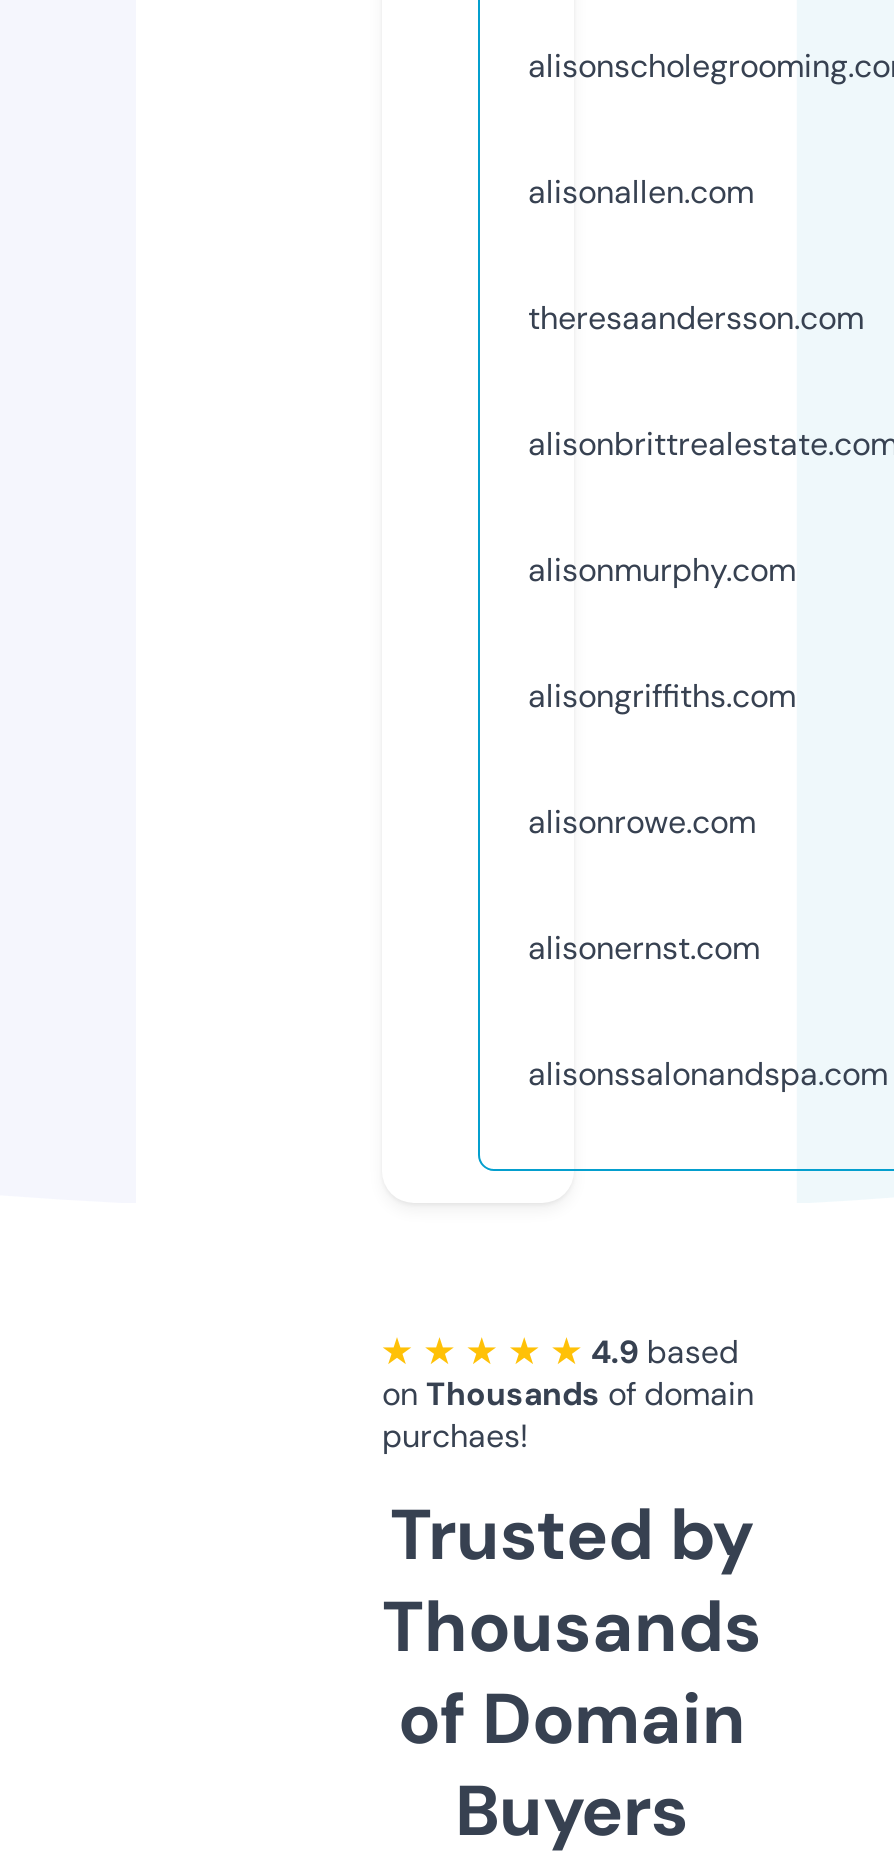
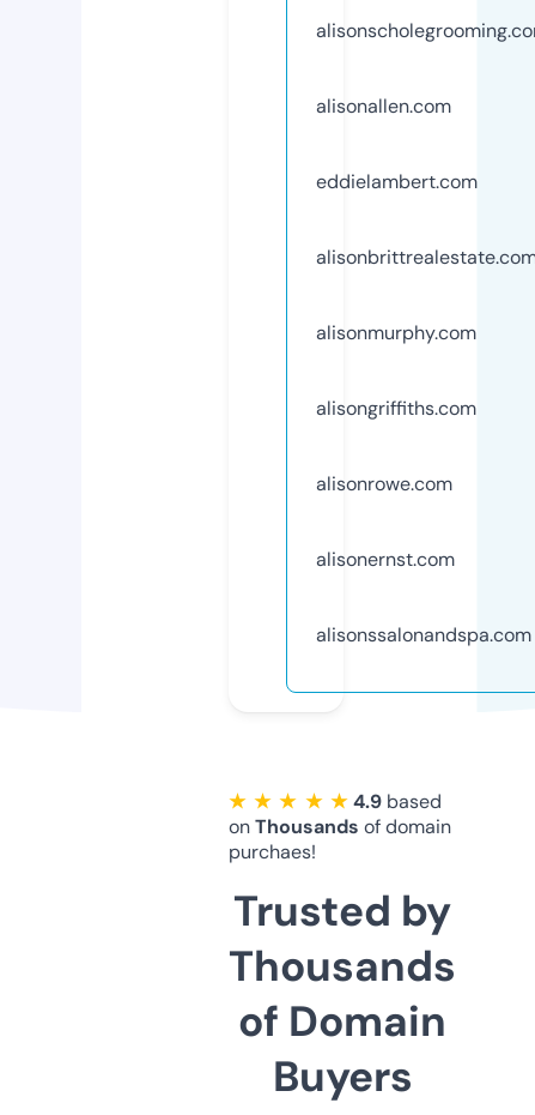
- theresaandersson.com
+ eddielambert.com
